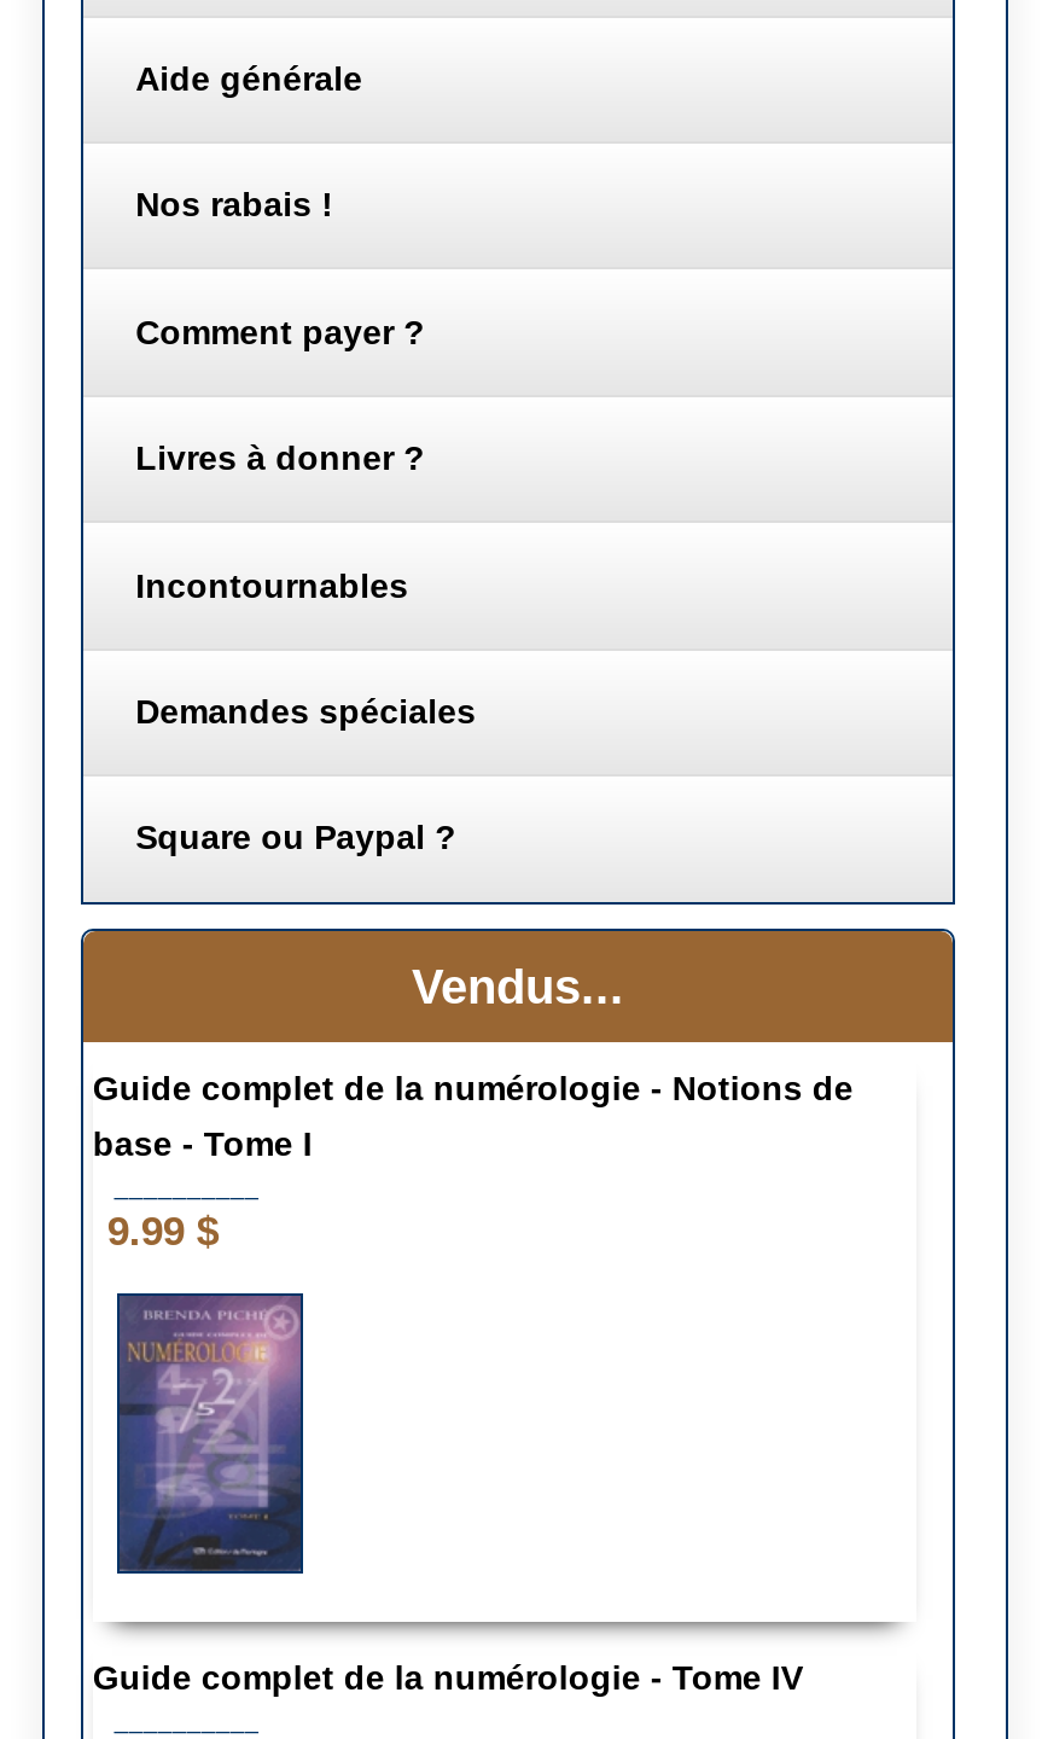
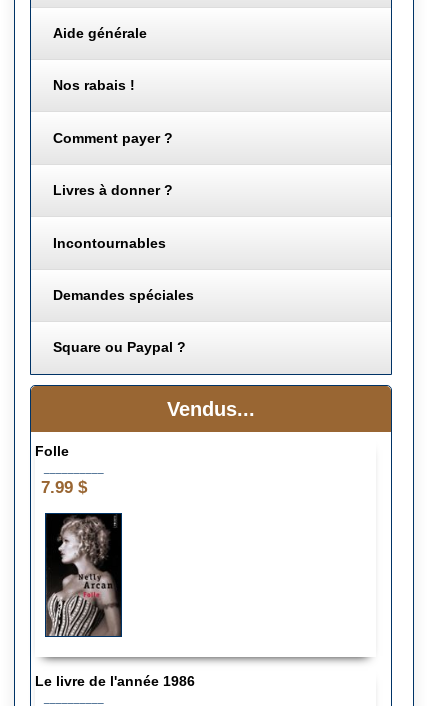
- Guide complet de la numérologie - Notions de
- base - Tome I
+ Folle

- 9.99 $
+ 7.99 $

- [image]
- Guide complet de la numérologie - Tome IV
+ [image]
+ Le livre de l'année 1986
